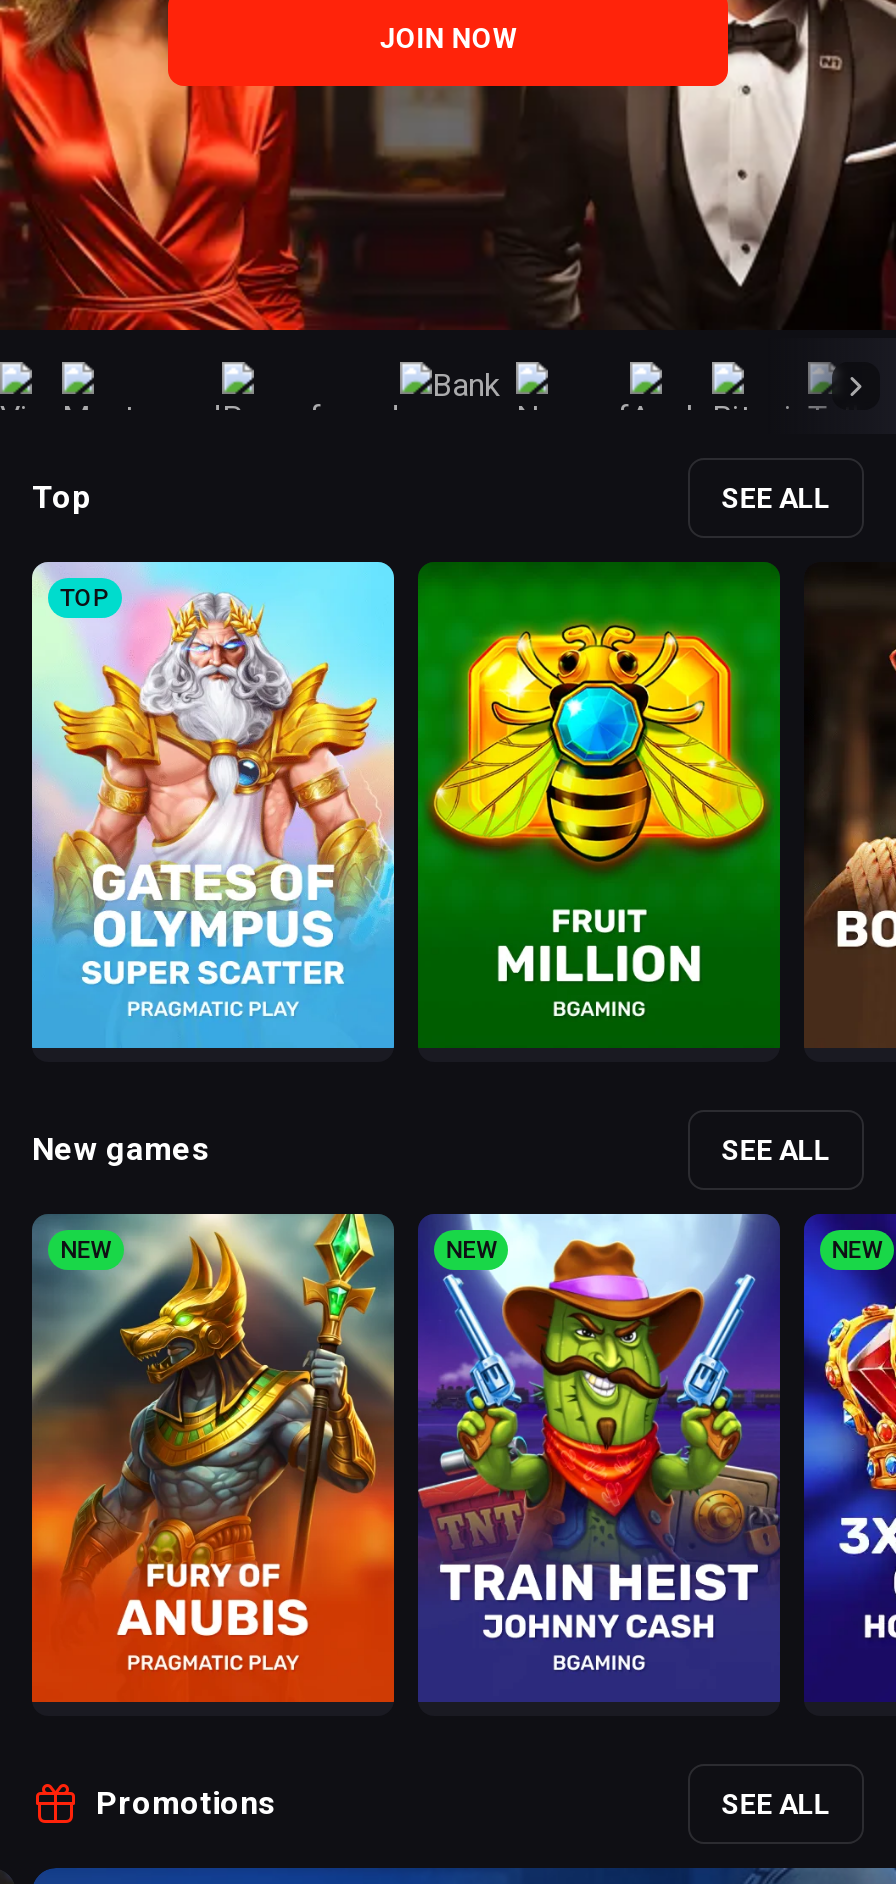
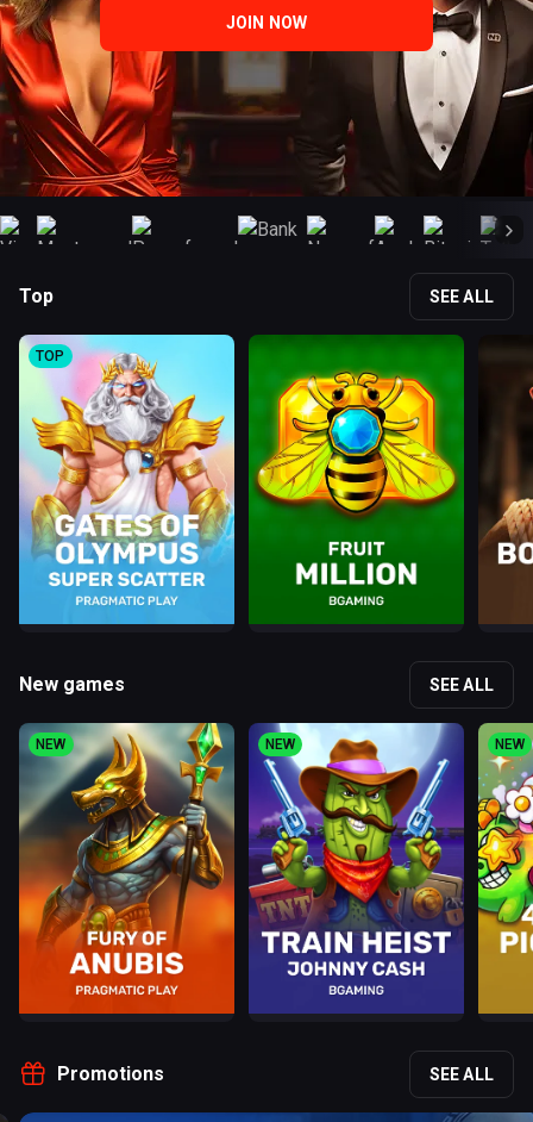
- [image]
+ [image]
